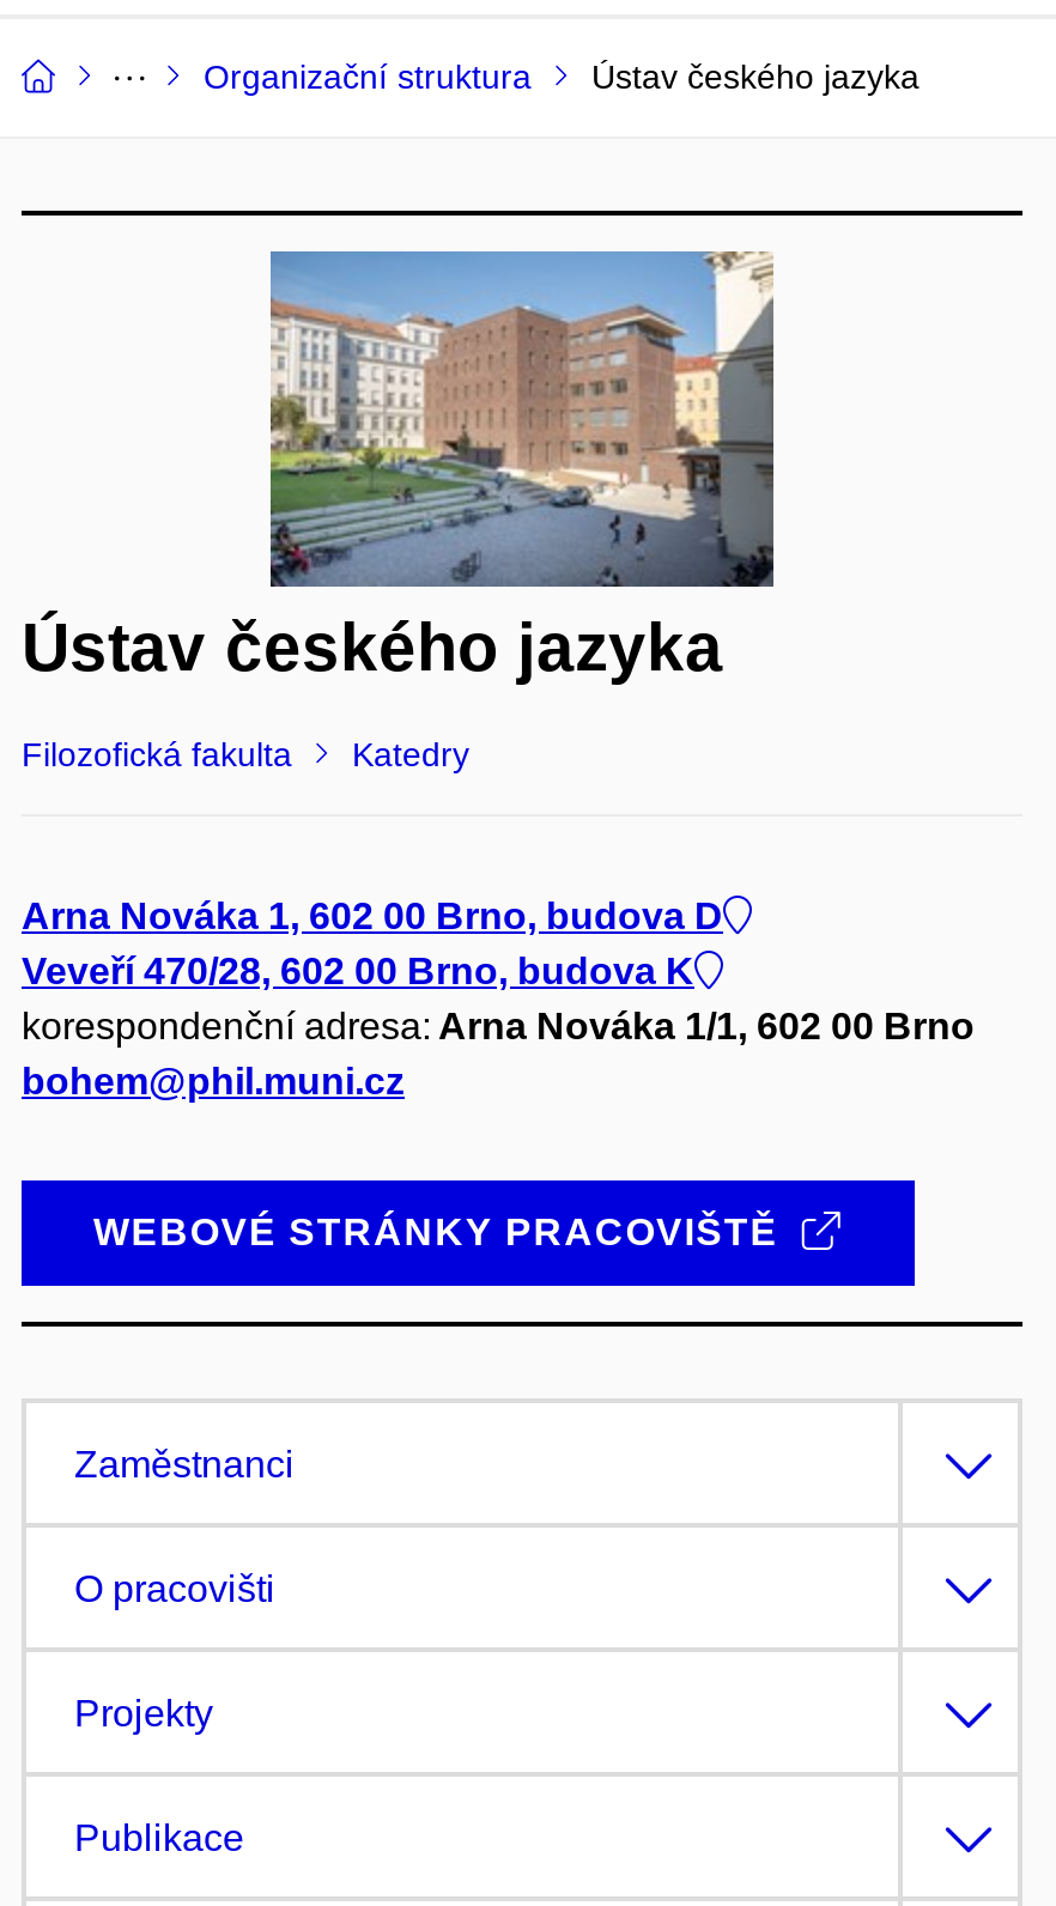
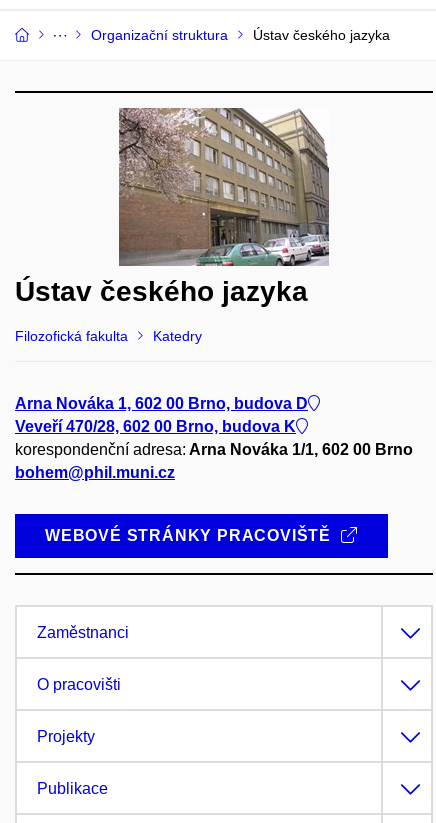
- [image]
+ [image]
